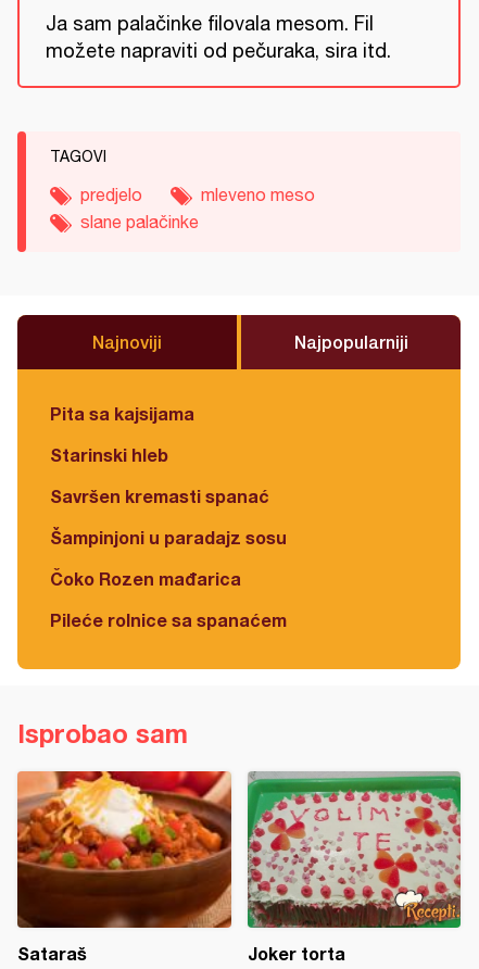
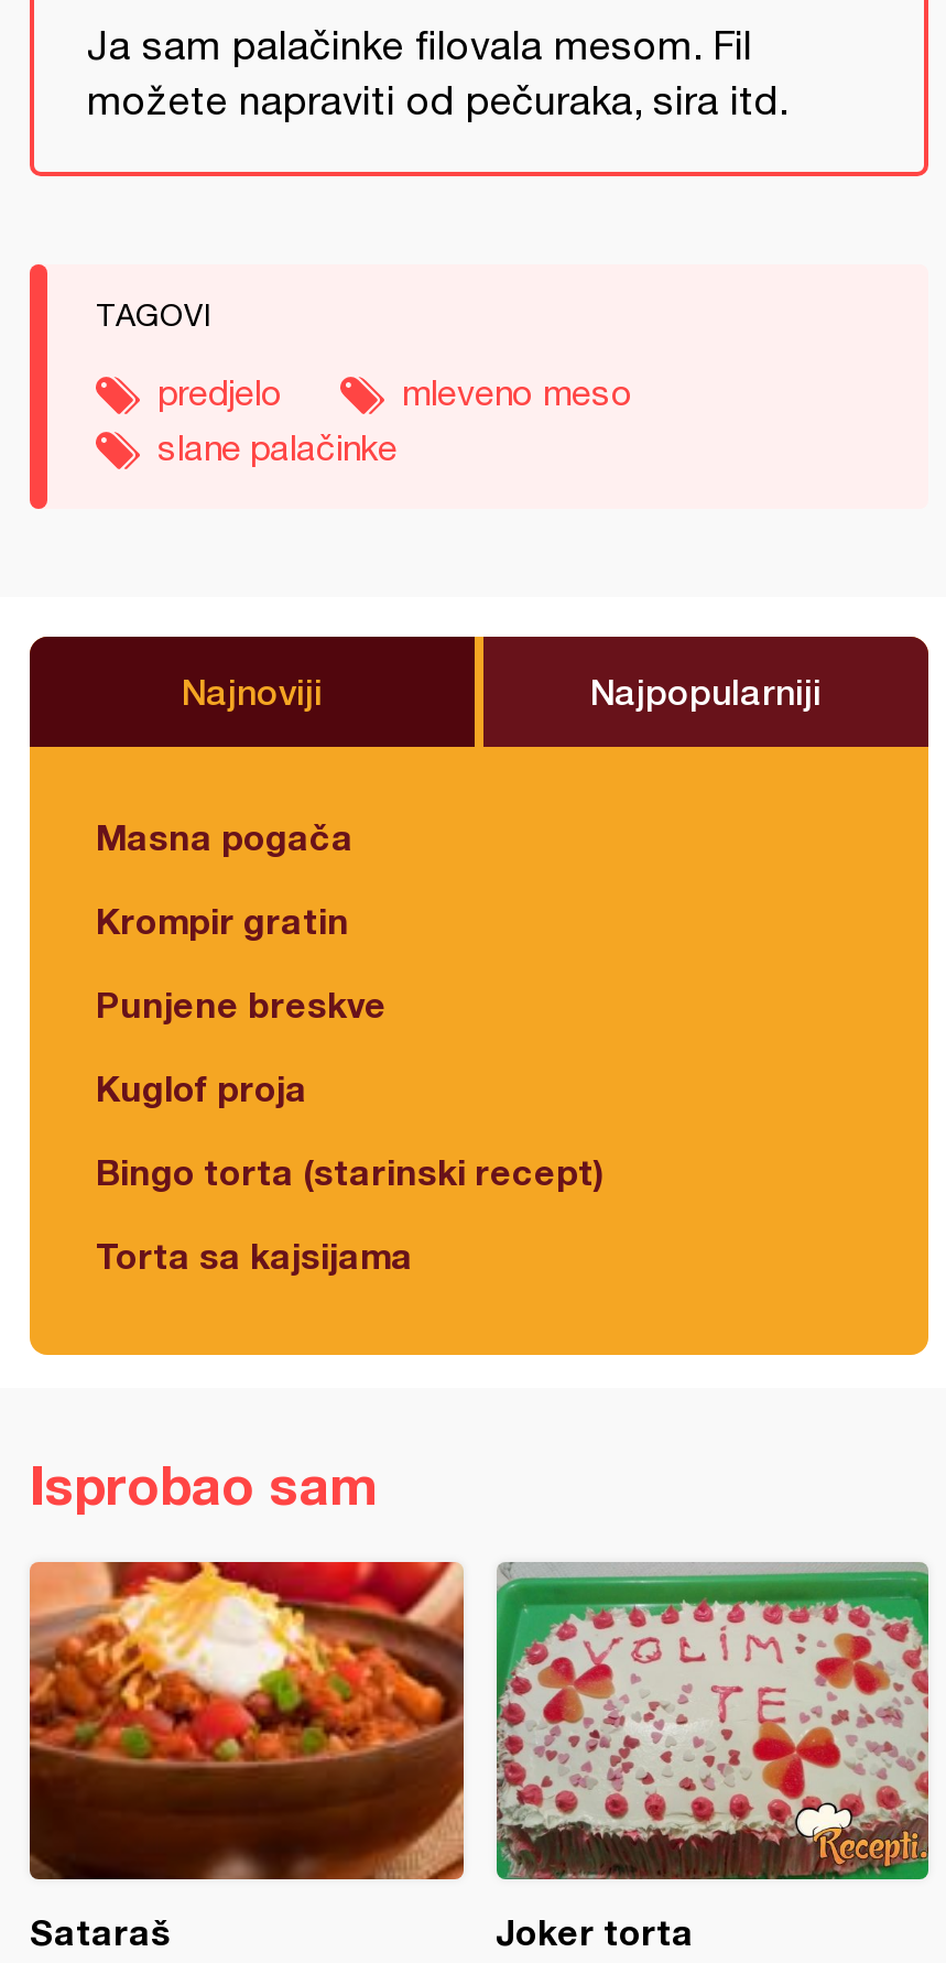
- Pita sa kajsijama
+ Masna pogača

- Starinski hleb
+ Krompir gratin

- Savršen kremasti spanać
+ Punjene breskve

- Šampinjoni u paradajz sosu
+ Kuglof proja

- Čoko Rozen mađarica
+ Bingo torta (starinski recept)

- Pileće rolnice sa spanaćem
+ Torta sa kajsijama
